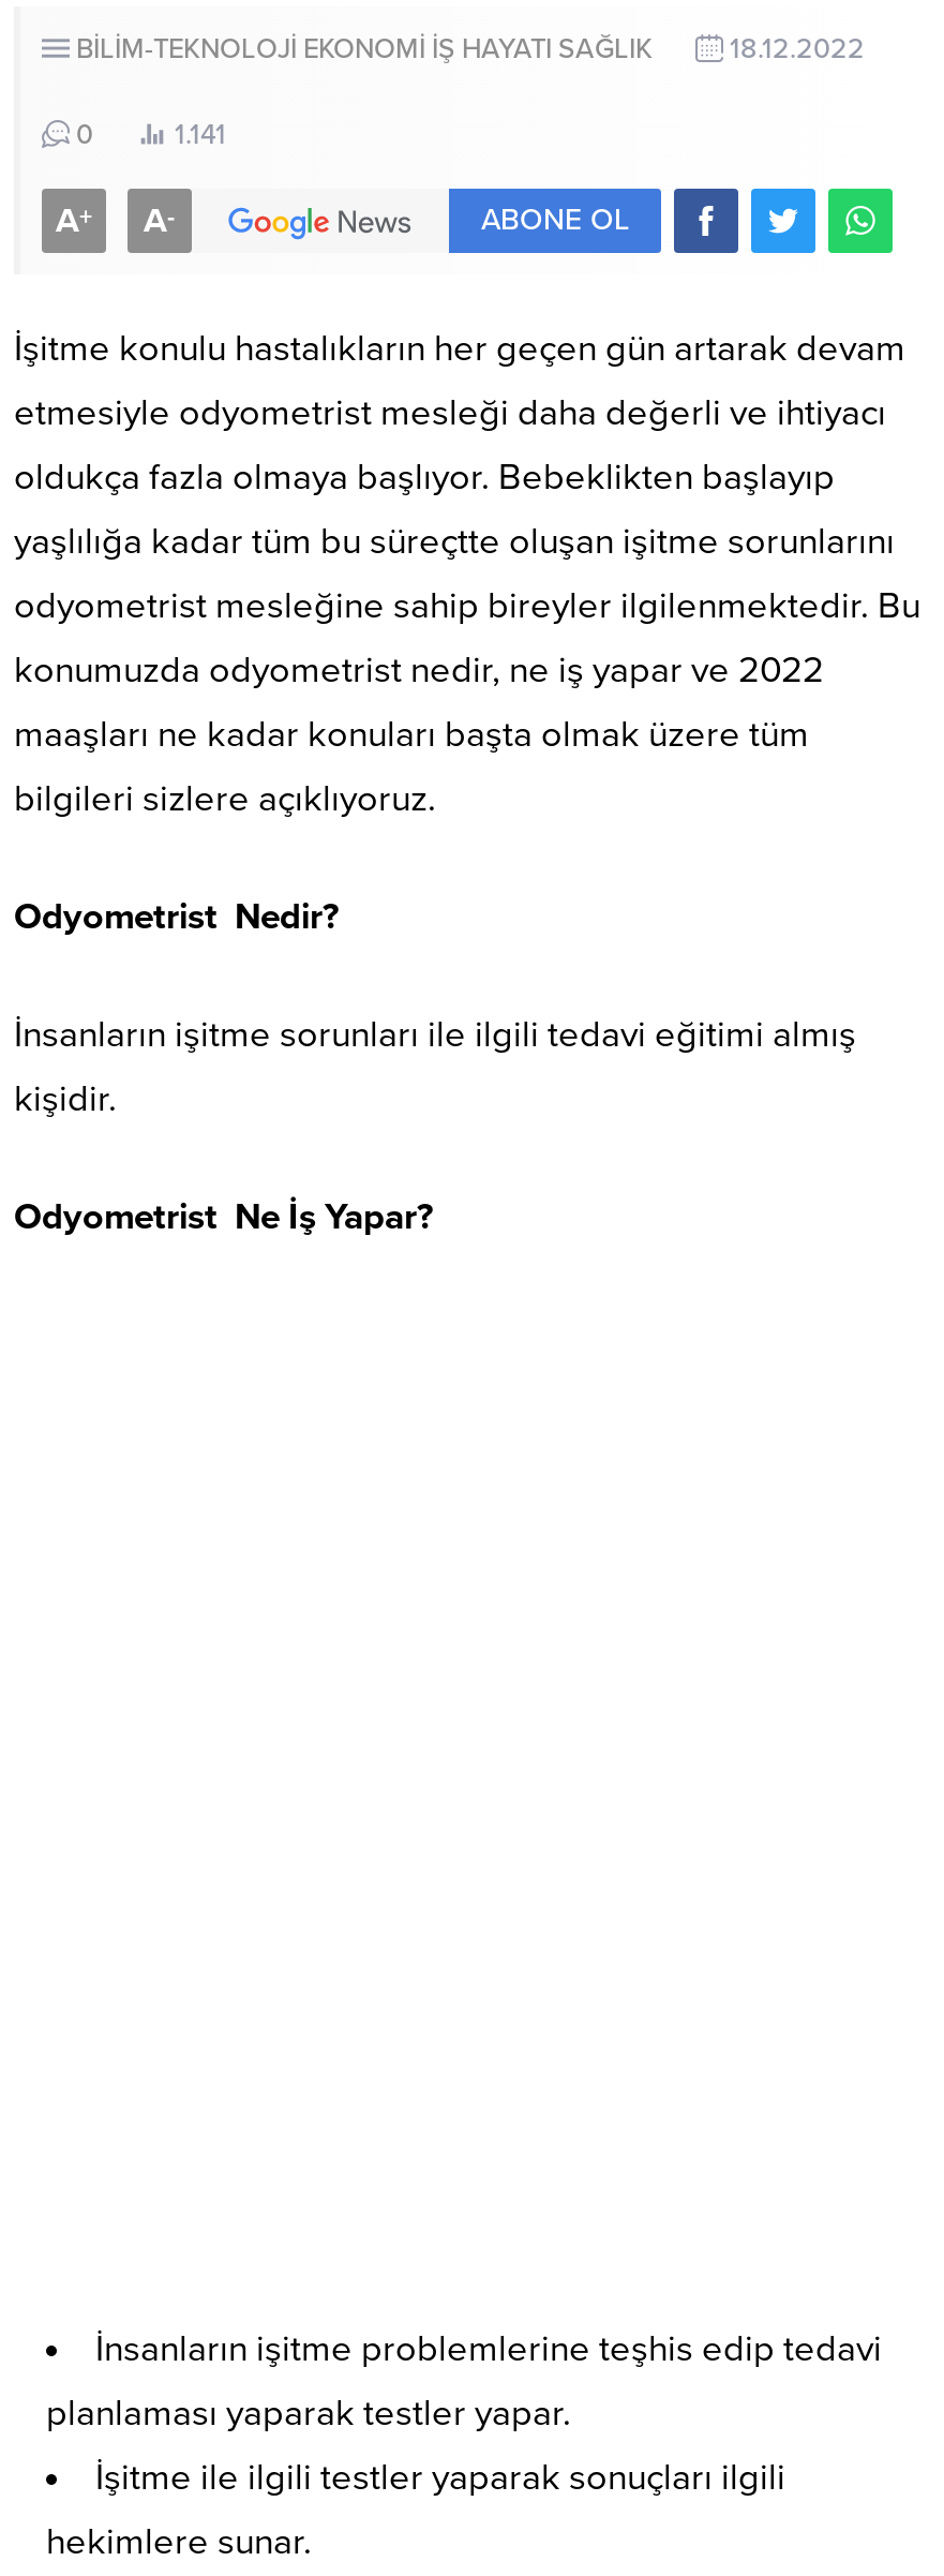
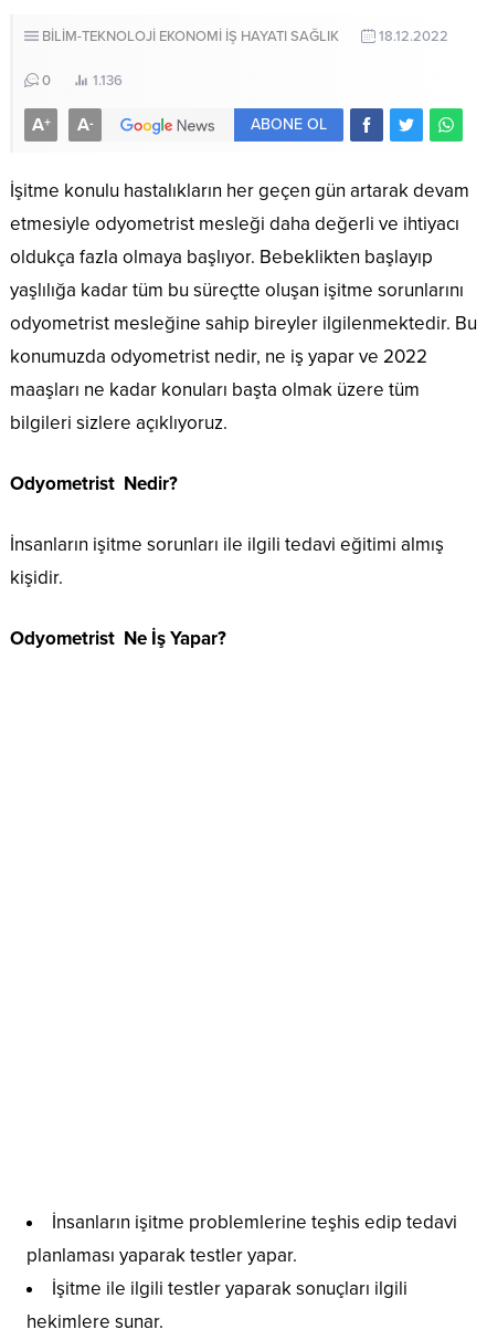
- 1.141
+ 1.136
